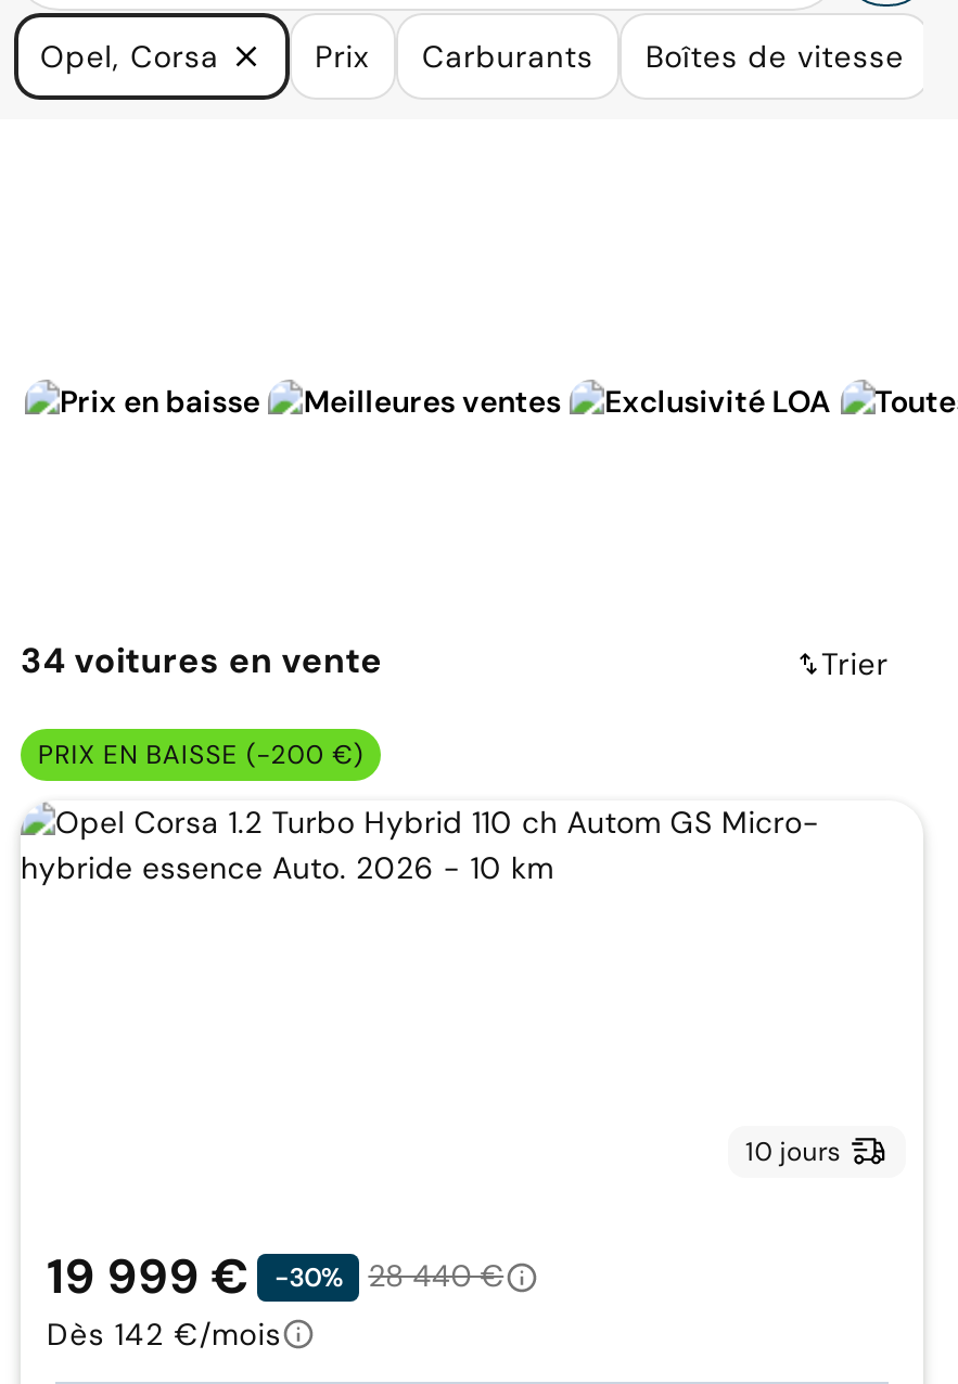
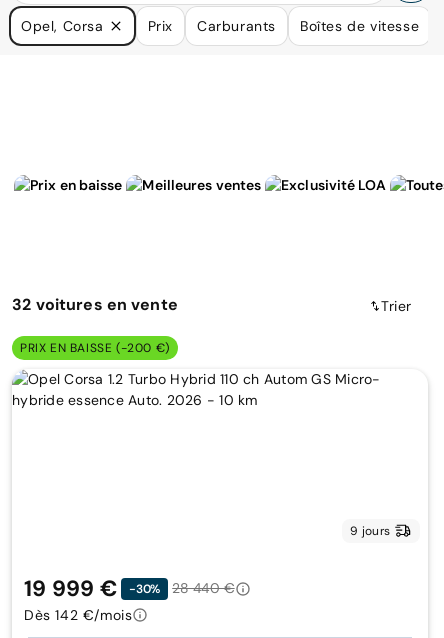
- 34 voitures en vente
+ 32 voitures en vente

- 10 jours
+ 9 jours
